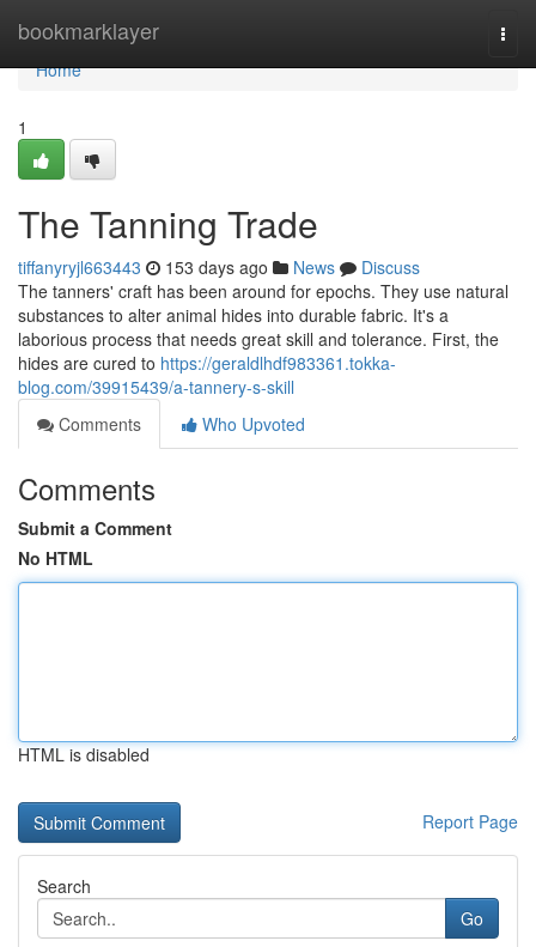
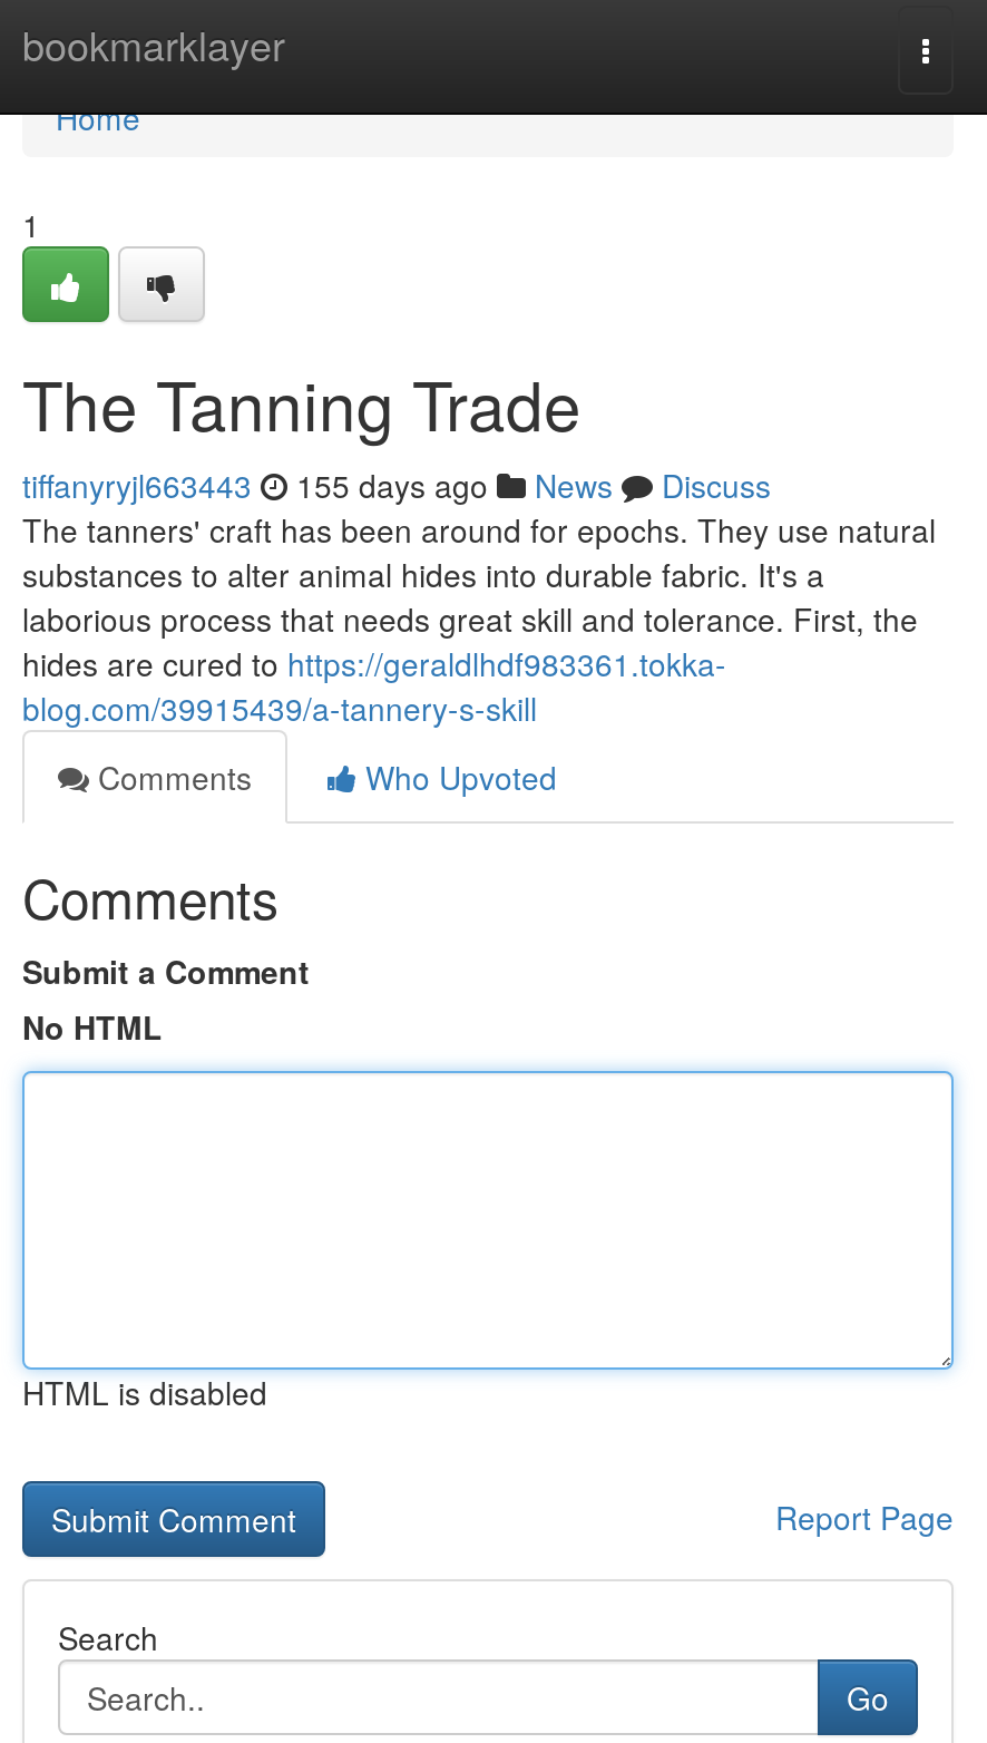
- tiffanyryjl663443 153 days ago News Discuss
+ tiffanyryjl663443 155 days ago News Discuss
